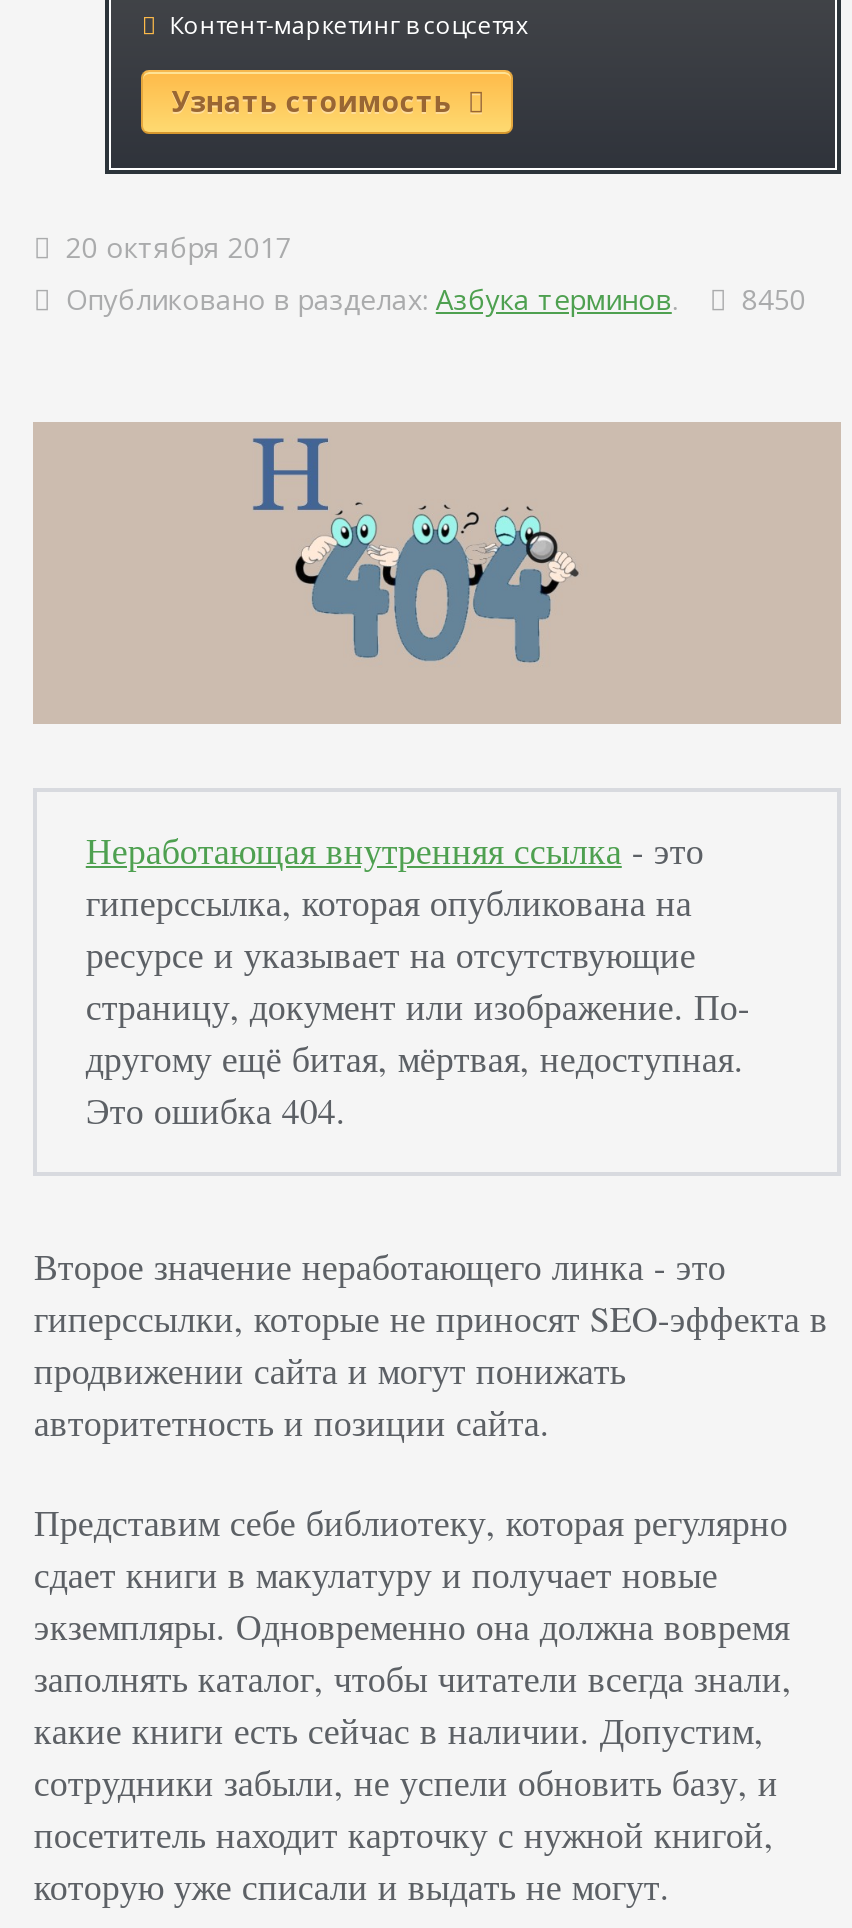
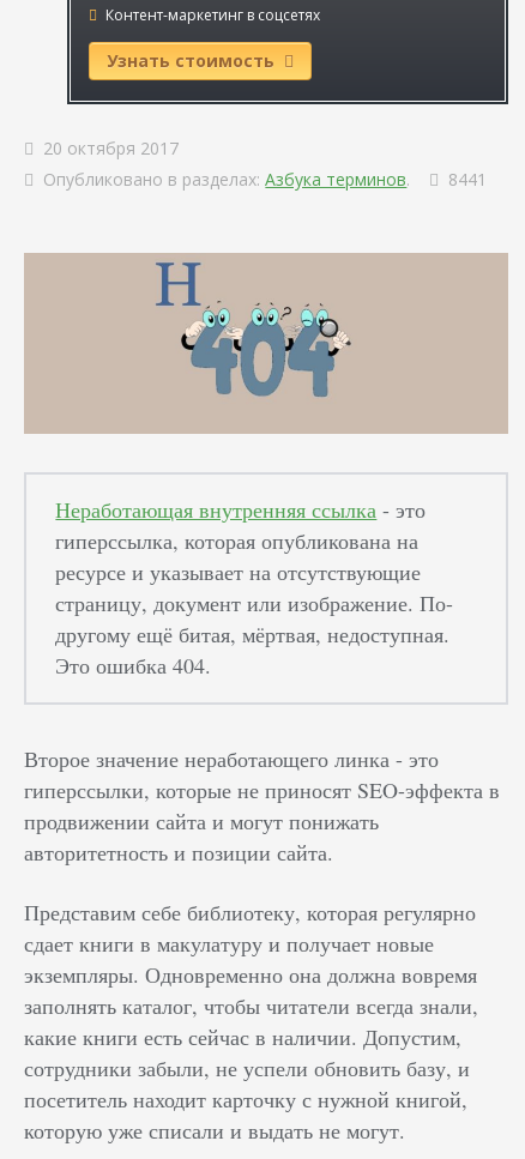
- Опубликовано в разделах: Азбука терминов. 8450
+ Опубликовано в разделах: Азбука терминов. 8441
